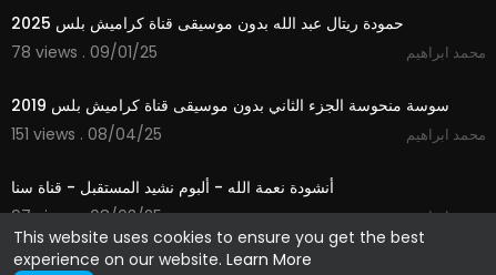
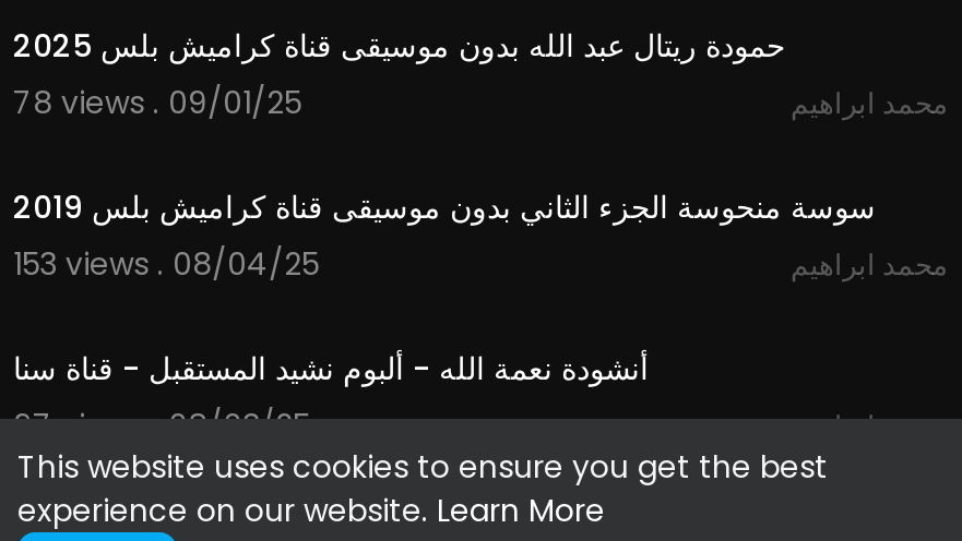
- 151 views . 08/04/25
+ 153 views . 08/04/25
